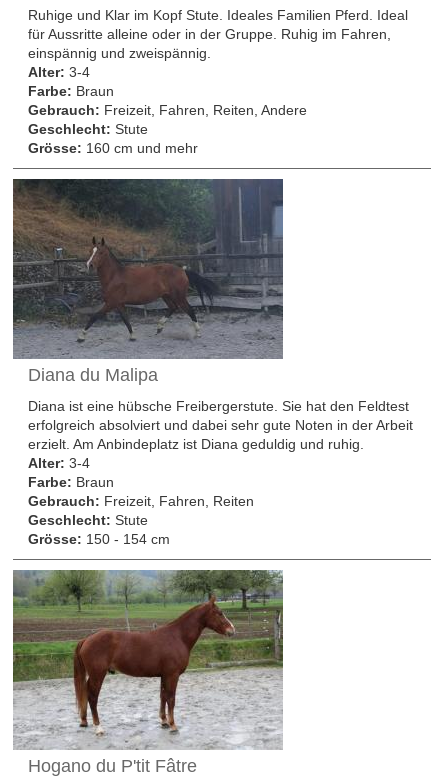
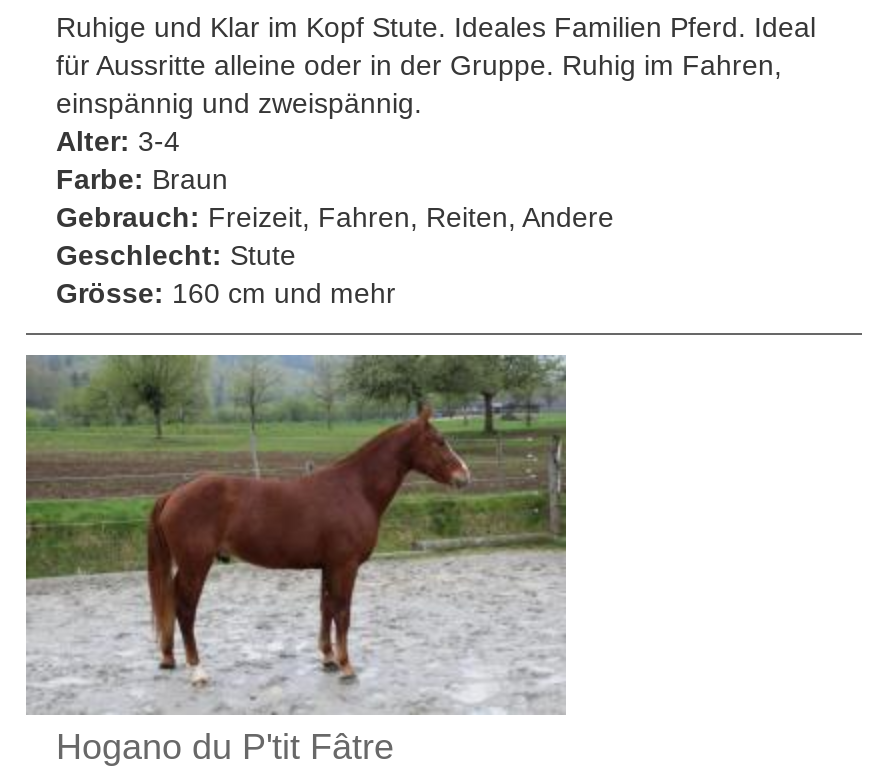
- [image]
- Diana du Malipa
- Diana ist eine hübsche Freibergerstute. Sie hat den Feldtest
- erfolgreich absolviert und dabei sehr gute Noten in der Arbeit
- erzielt. Am Anbindeplatz ist Diana geduldig und ruhig.
- Alter: 3-4
- Farbe: Braun
- Gebrauch: Freizeit, Fahren, Reiten
- Geschlecht: Stute
- Grösse: 150 - 154 cm
